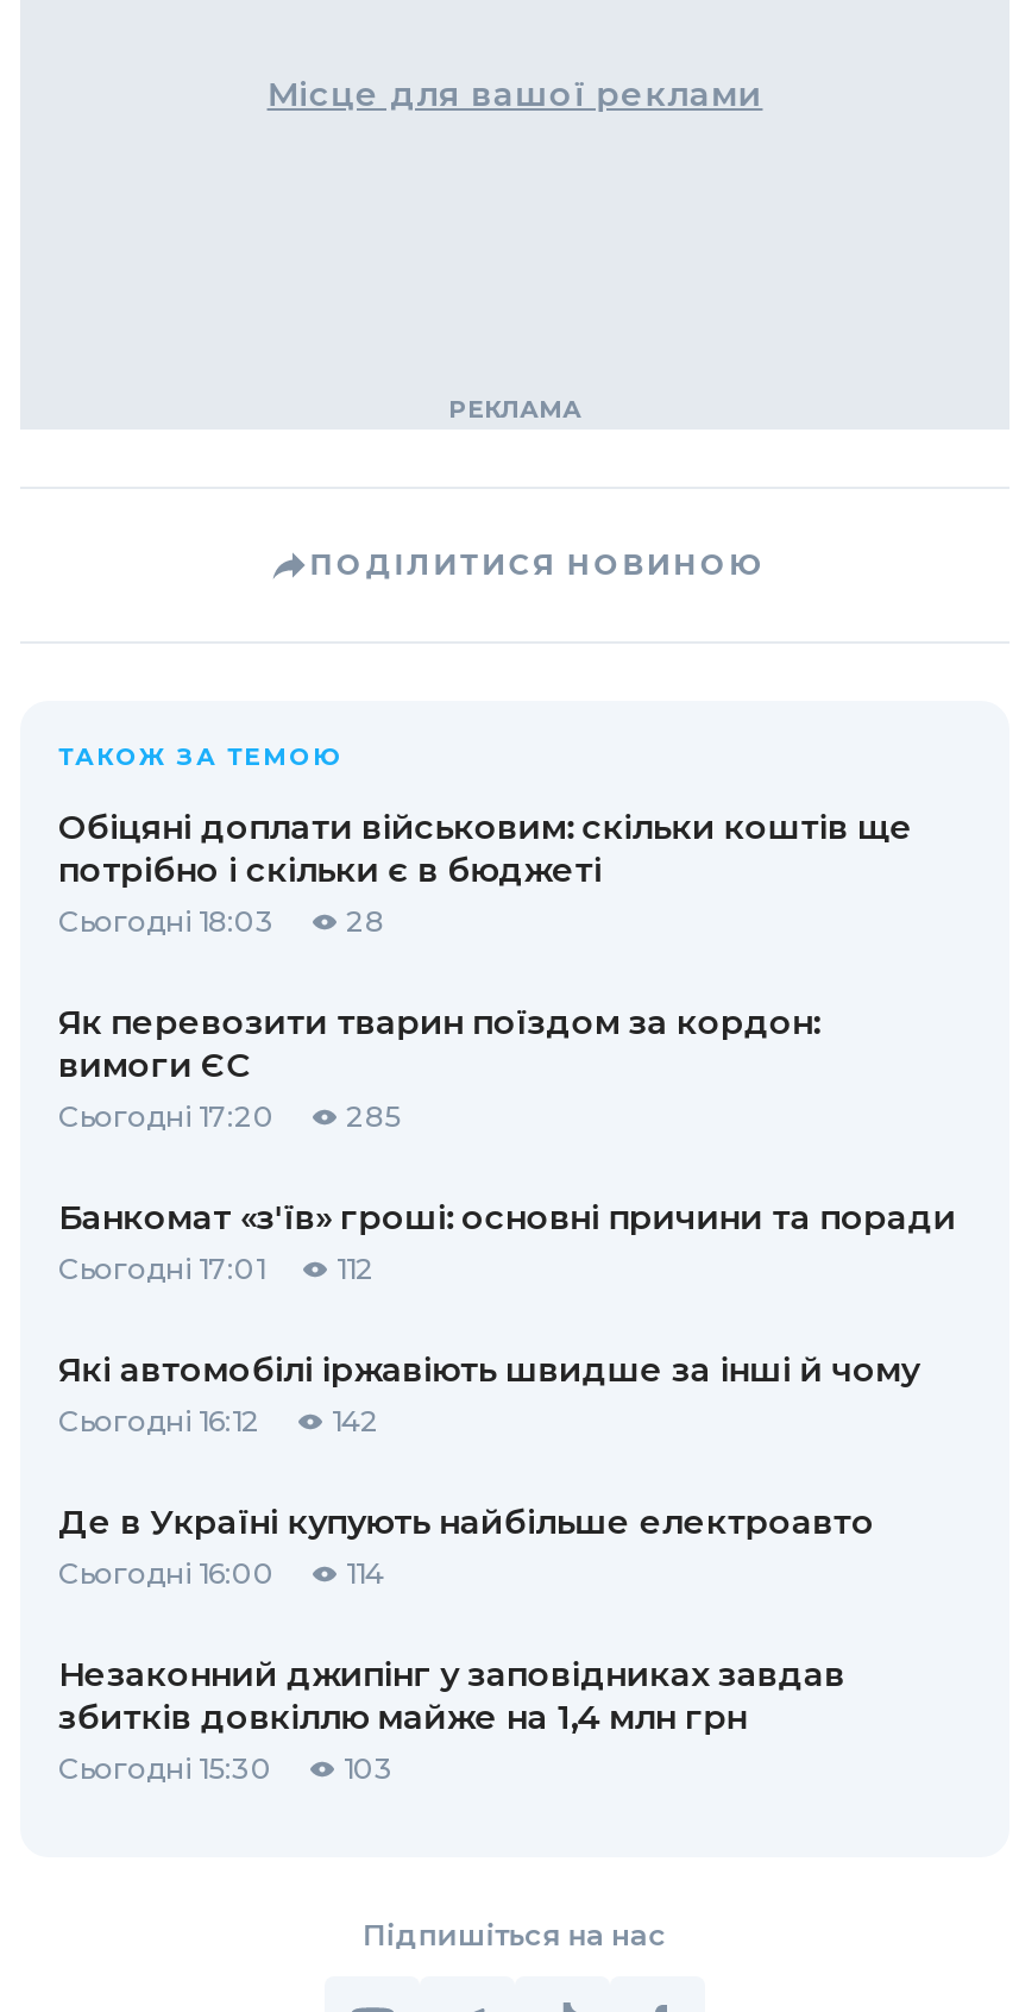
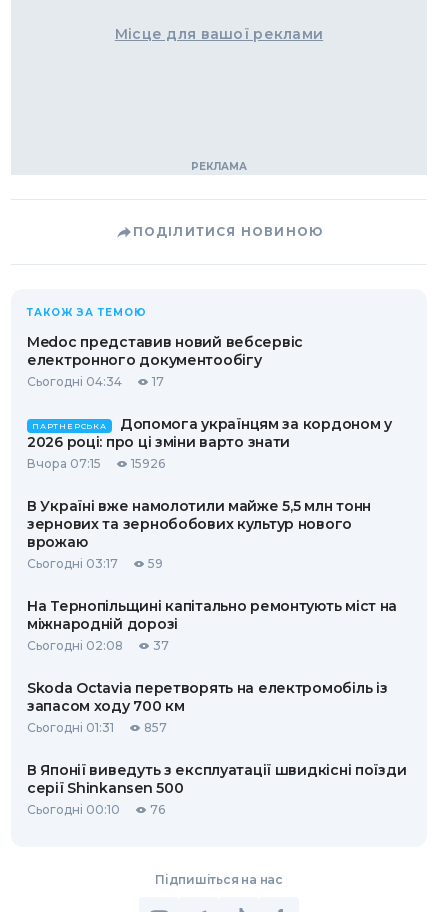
- Обіцяні доплати військовим: скільки коштів ще
- потрібно і скільки є в бюджеті
- Сьогодні 18:03
- 28
+ Medoc представив новий вебсервіс
+ електронного документообігу
+ Сьогодні 04:34
+ 17

- Як перевозити тварин поїздом за кордон:
- вимоги ЄС
- Сьогодні 17:20
- 285
+ ПАРТНЕРСЬКА
+ Допомога українцям за кордоном у
+ 2026 році: про ці зміни варто знати
+ Вчора 07:15
+ 15926

- Банкомат «з'їв» гроші: основні причини та поради
- Сьогодні 17:01
- 112
+ В Україні вже намолотили майже 5,5 млн тонн
+ зернових та зернобобових культур нового
+ врожаю
+ Сьогодні 03:17
+ 59

- Які автомобілі іржавіють швидше за інші й чому
- Сьогодні 16:12
- 142
+ На Тернопільщині капітально ремонтують міст на
+ міжнародній дорозі
+ Сьогодні 02:08
+ 37

- Де в Україні купують найбільше електроавто
- Сьогодні 16:00
- 114
+ Skoda Octavia перетворять на електромобіль із
+ запасом ходу 700 км
+ Сьогодні 01:31
+ 857

- Незаконний джипінг у заповідниках завдав
- збитків довкіллю майже на 1,4 млн грн
- Сьогодні 15:30
- 103
+ В Японії виведуть з експлуатації швидкісні поїзди
+ серії Shinkansen 500
+ Сьогодні 00:10
+ 76
